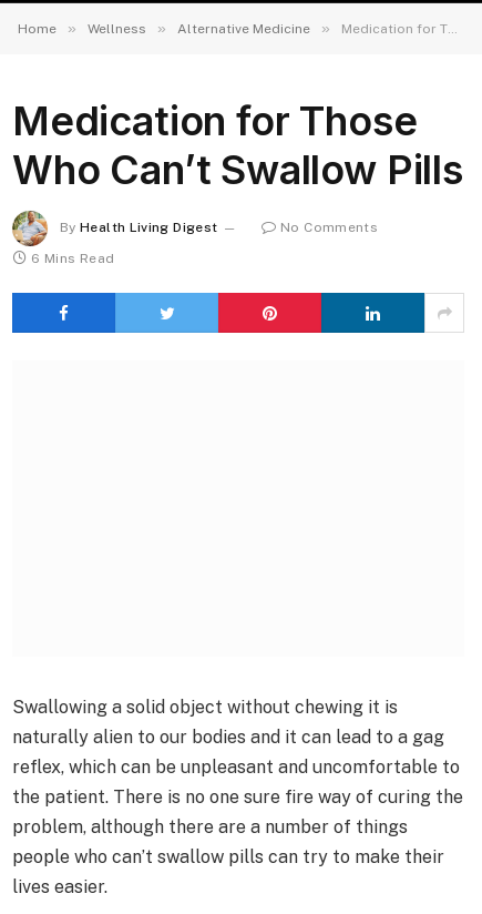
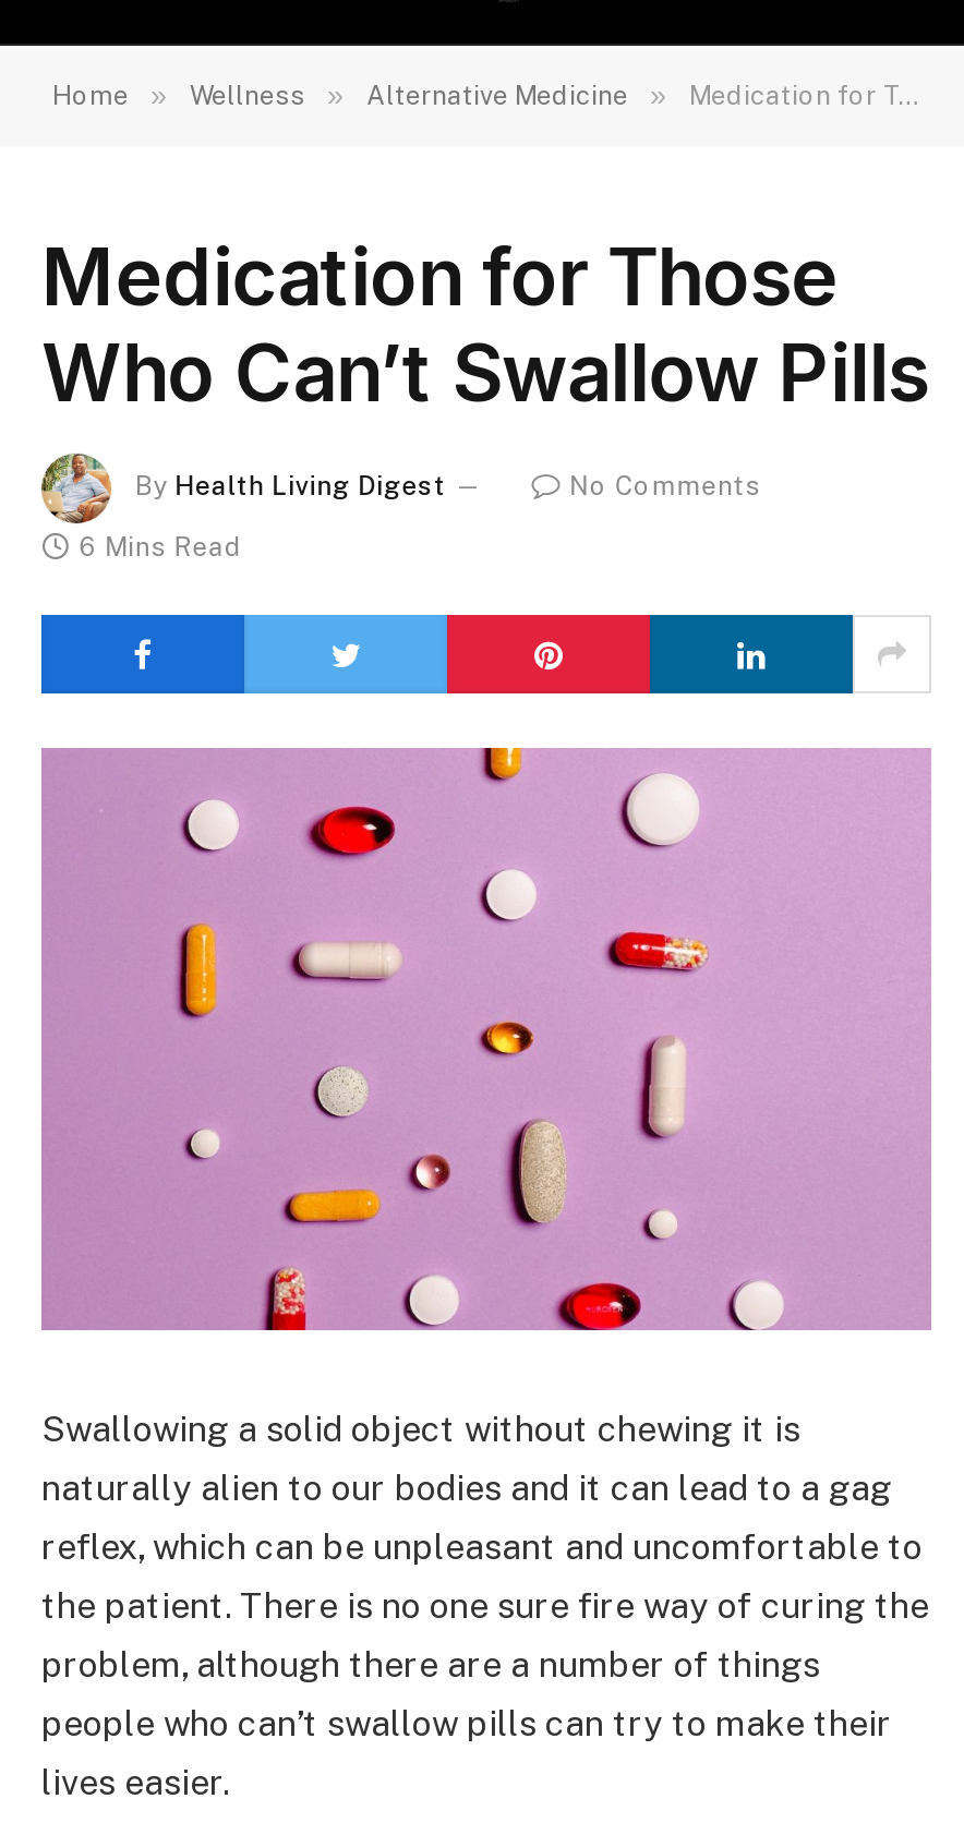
+ [image]
